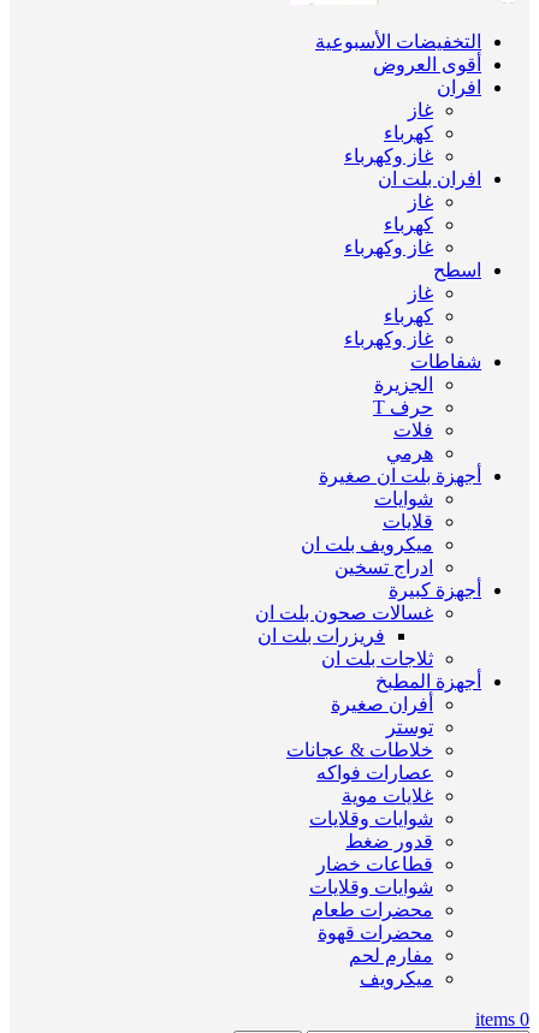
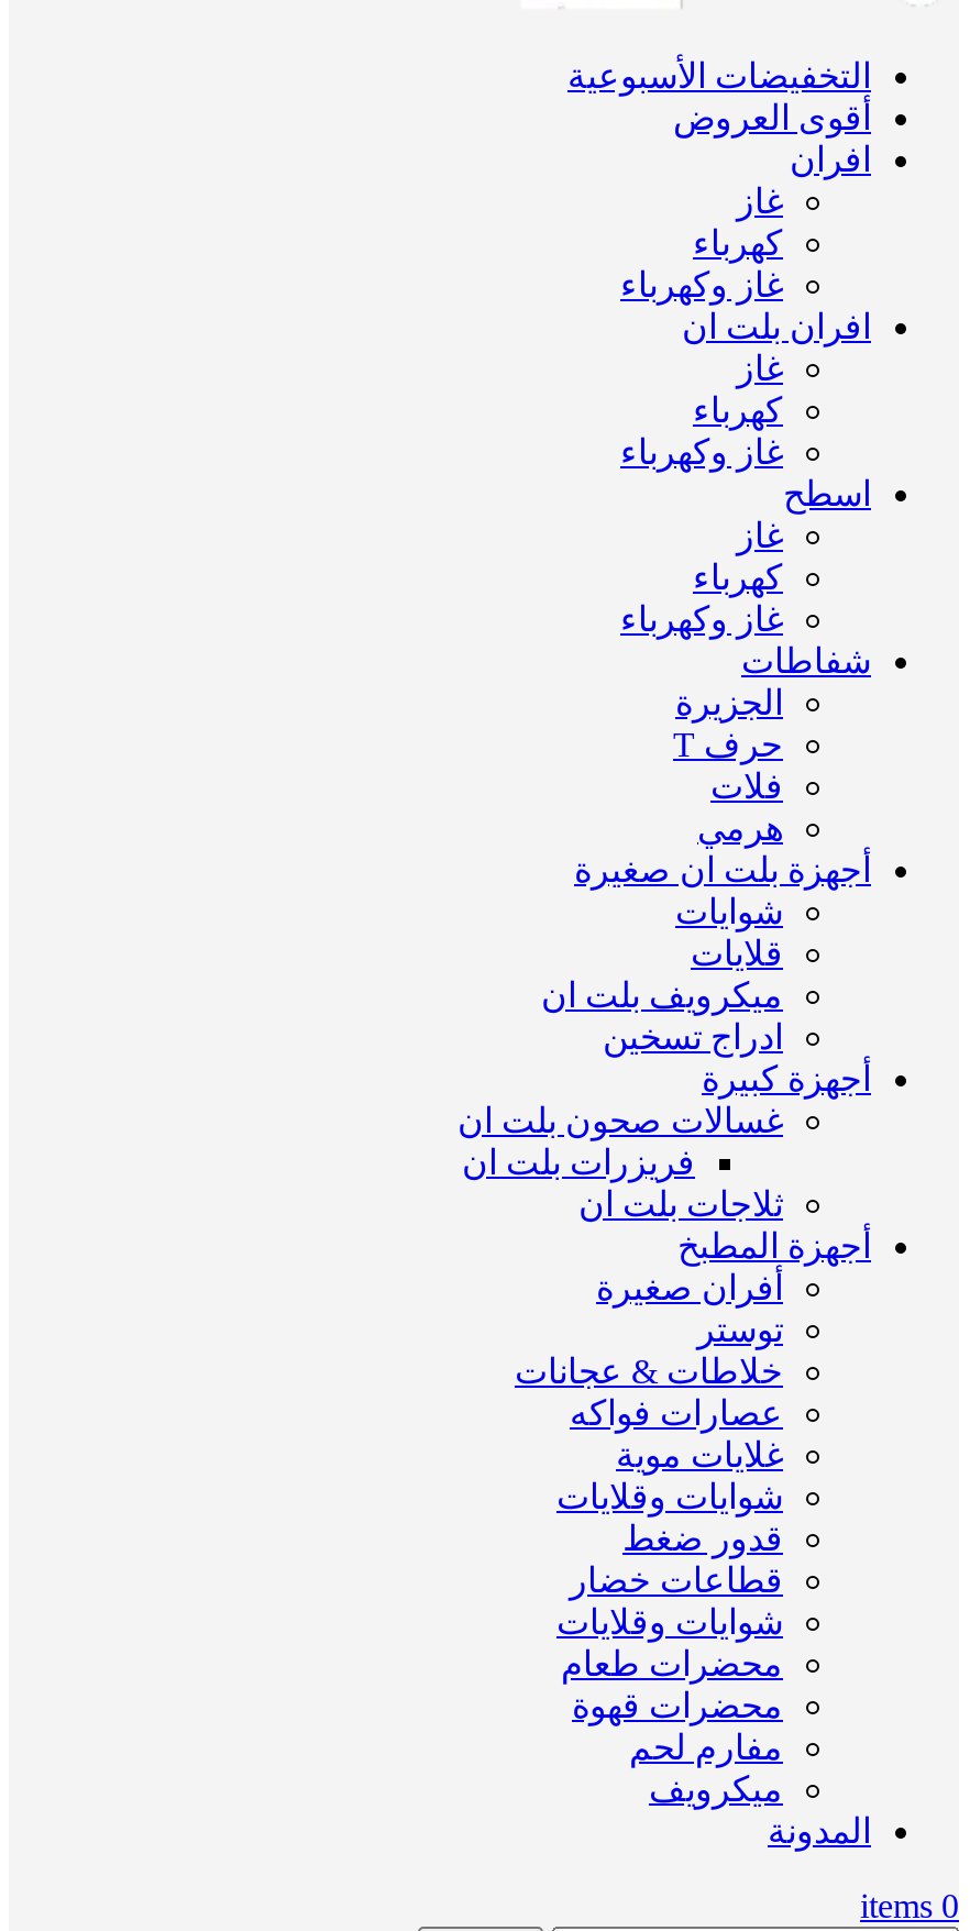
+ المدونة
